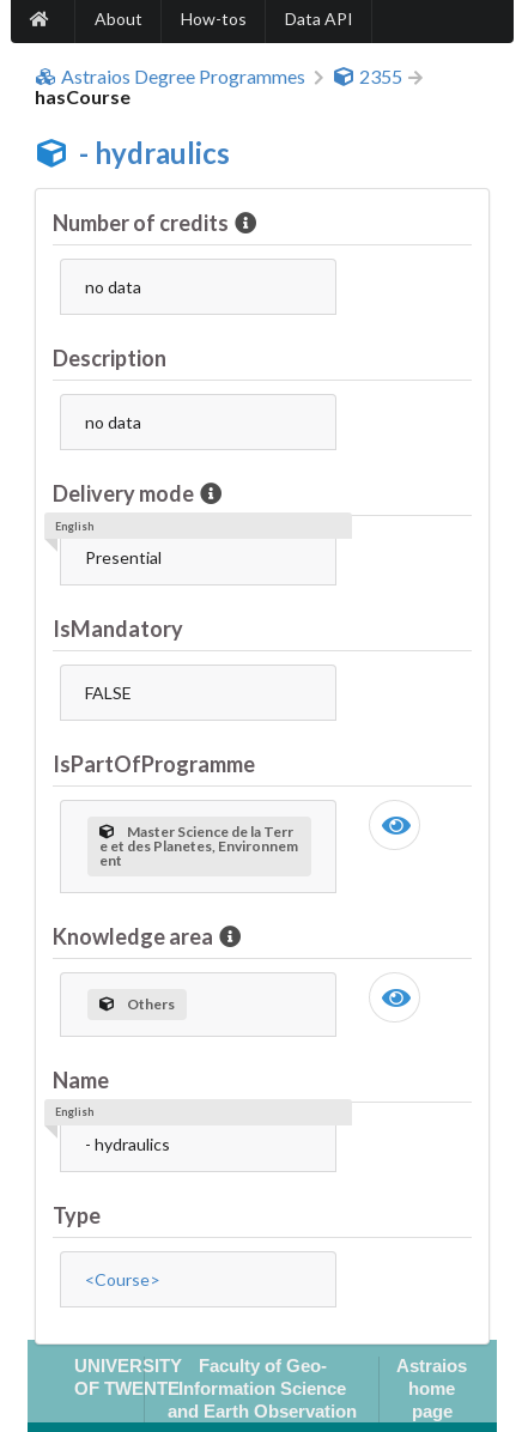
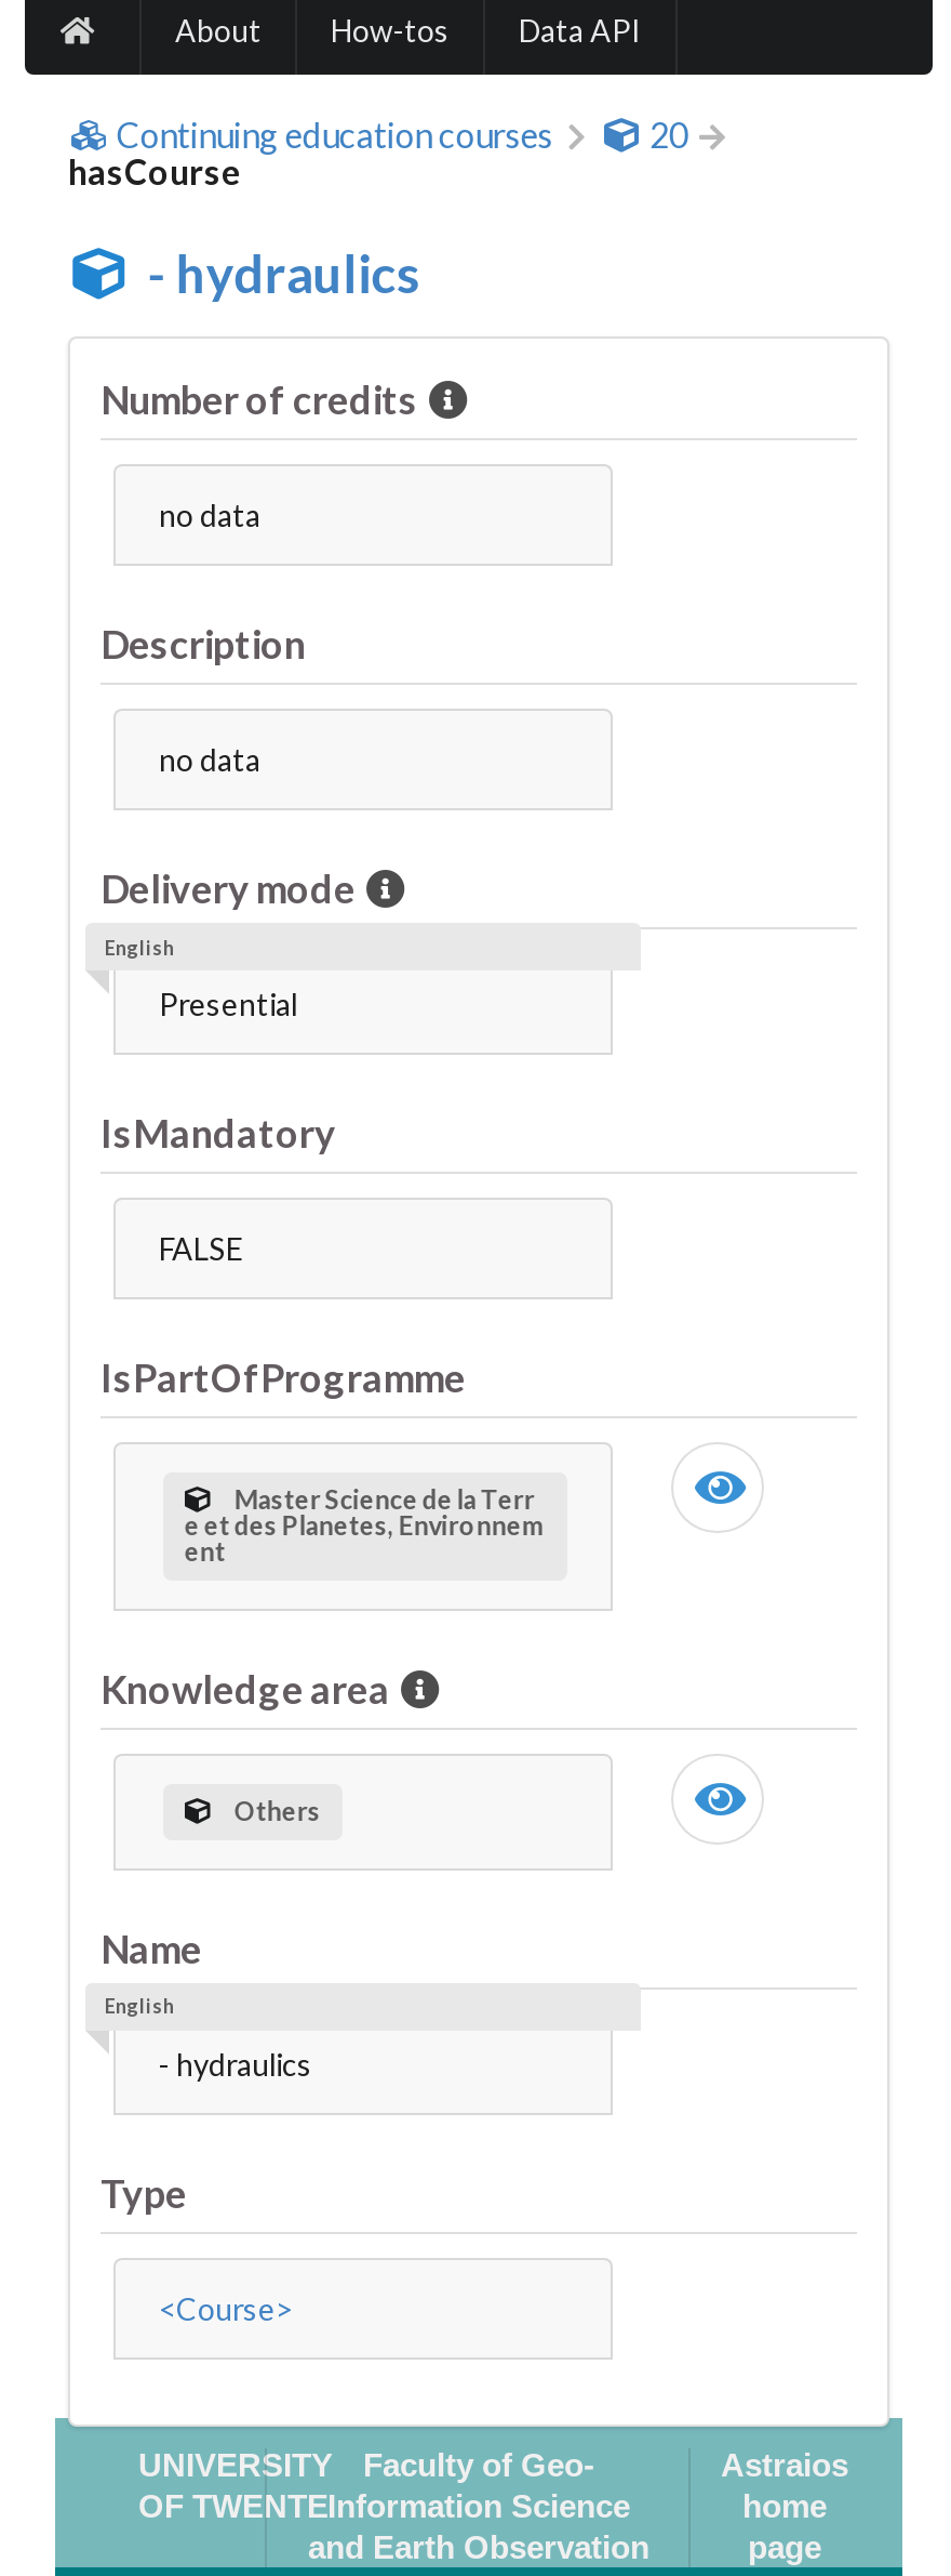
- Astraios Degree Programmes
- 2355
+ Continuing education courses
+ 20
